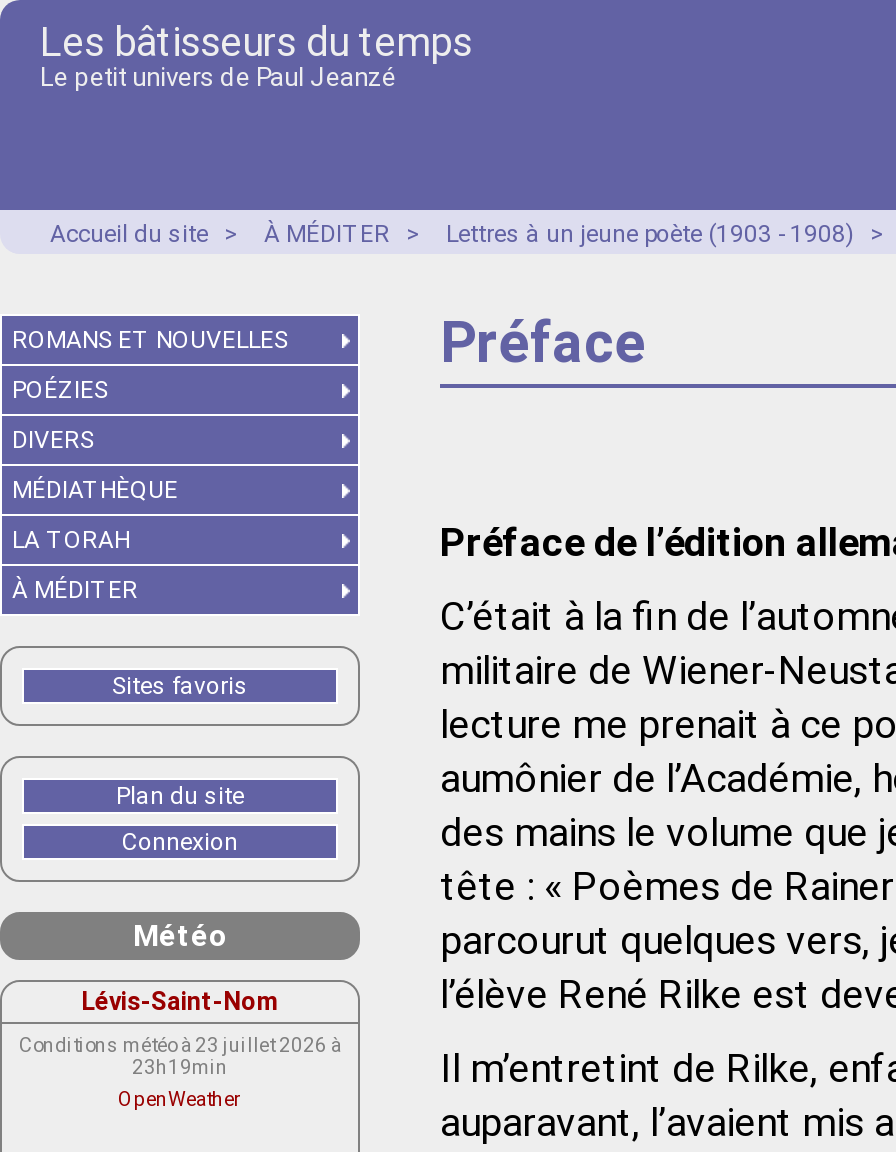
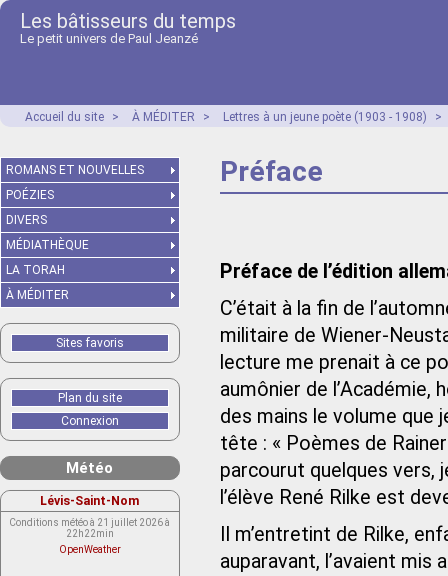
- Conditions météo à 23 juillet 2026 à
- 23h19min
+ Conditions météo à 21 juillet 2026 à
+ 22h22min
